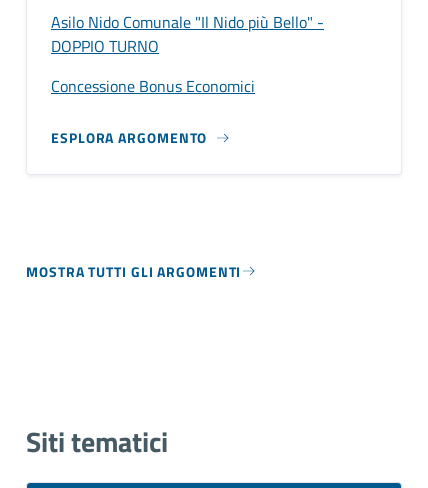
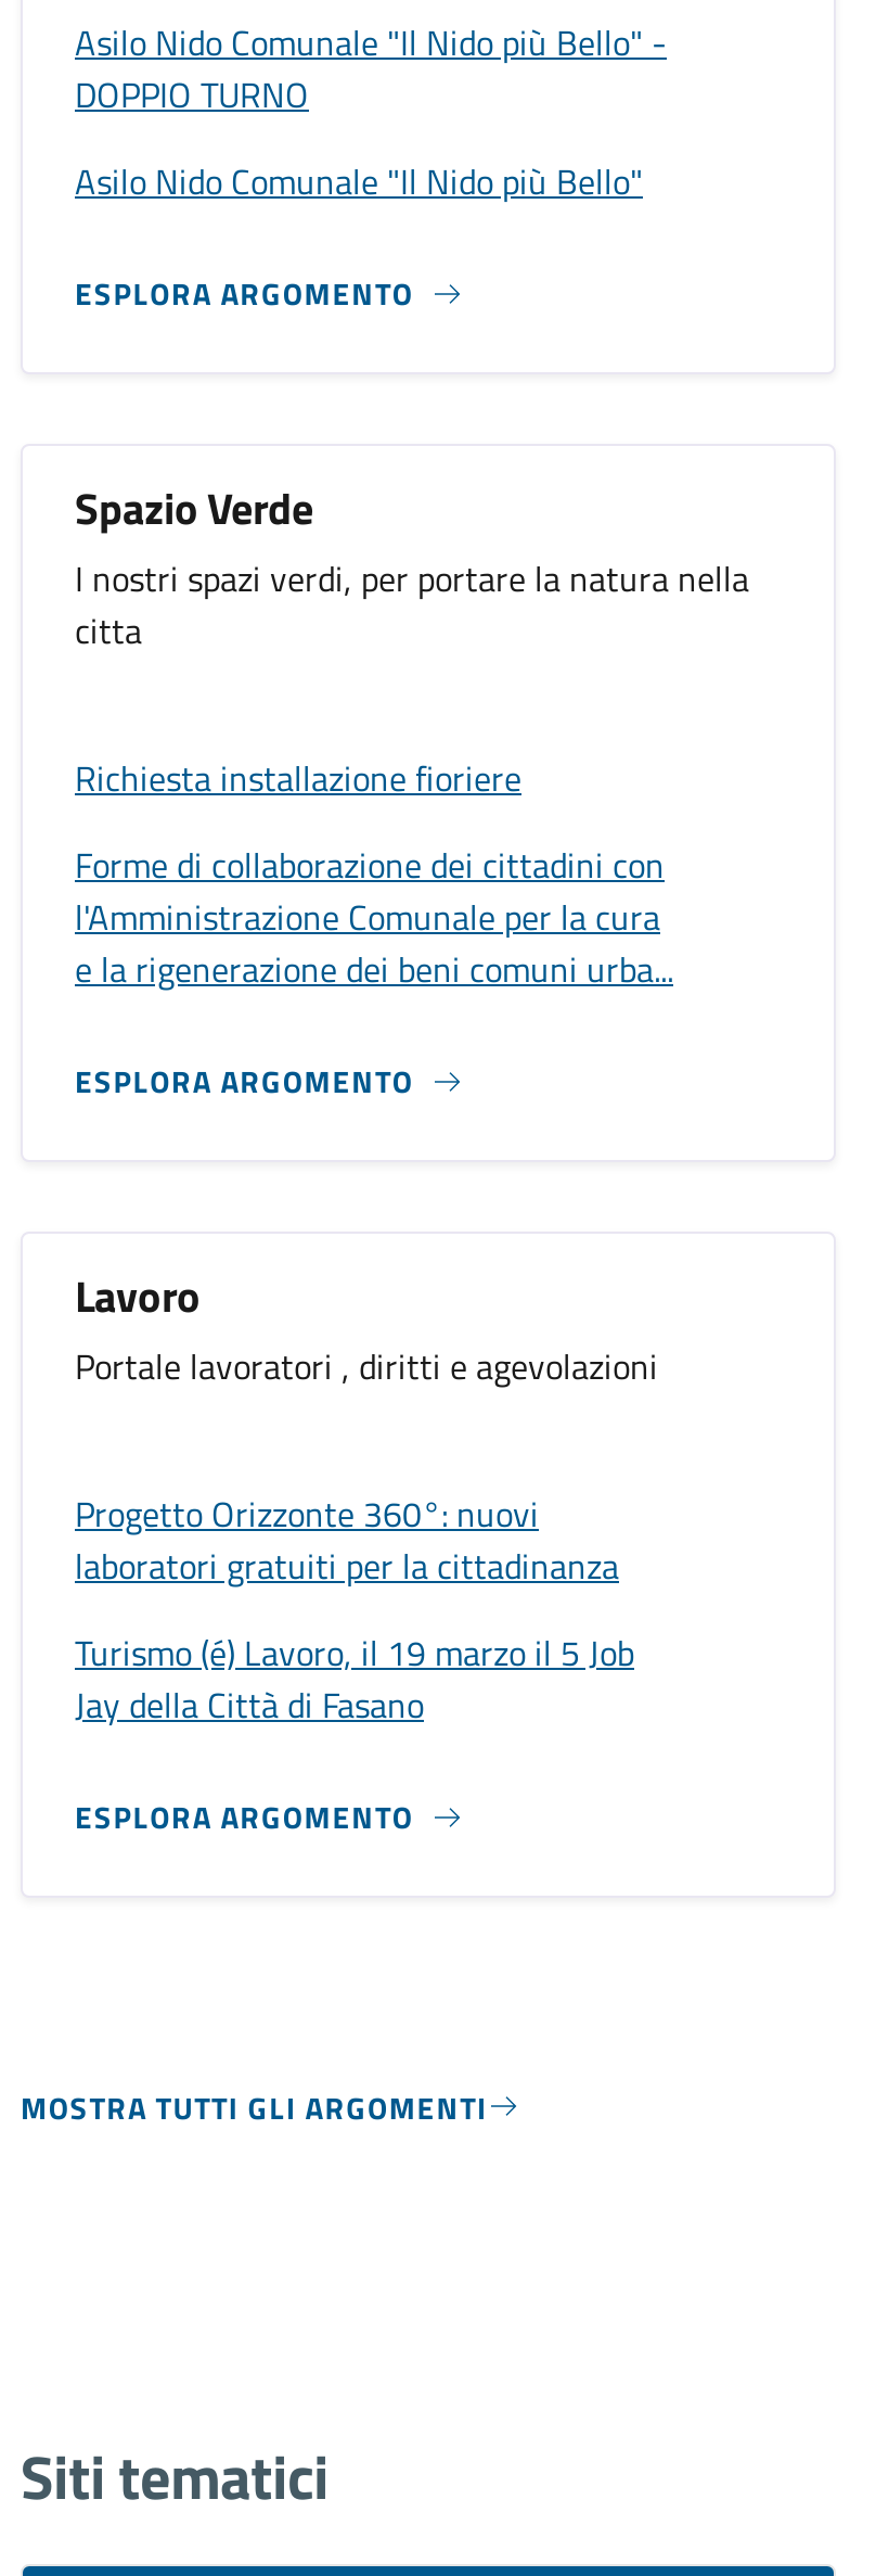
- Concessione Bonus Economici
+ Asilo Nido Comunale "Il Nido più Bello"
+ ESPLORA ARGOMENTO
+ Spazio Verde
+ I nostri spazi verdi, per portare la natura nella
+ citta
+ Richiesta installazione fioriere
+ Forme di collaborazione dei cittadini con
+ l'Amministrazione Comunale per la cura
+ e la rigenerazione dei beni comuni urba...
+ ESPLORA ARGOMENTO
+ Lavoro
+ Portale lavoratori , diritti e agevolazioni
+ Progetto Orizzonte 360°: nuovi
+ laboratori gratuiti per la cittadinanza
+ Turismo (é) Lavoro, il 19 marzo il 5 Job
+ Jay della Città di Fasano
